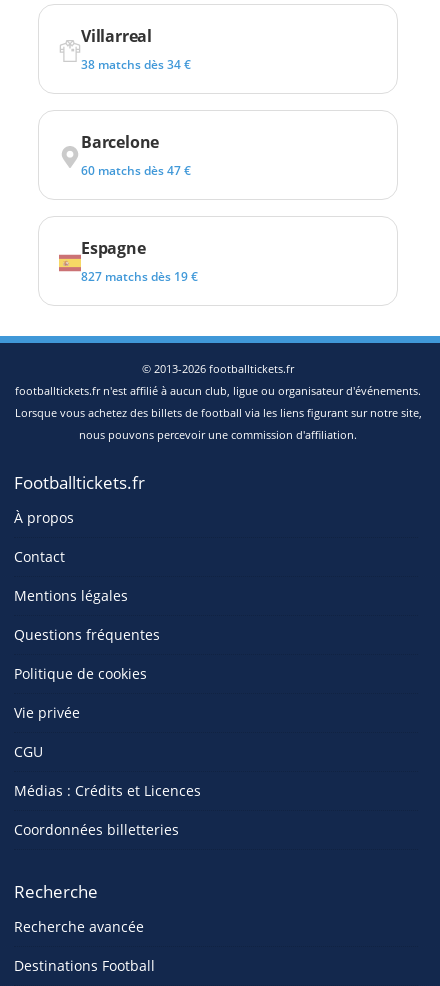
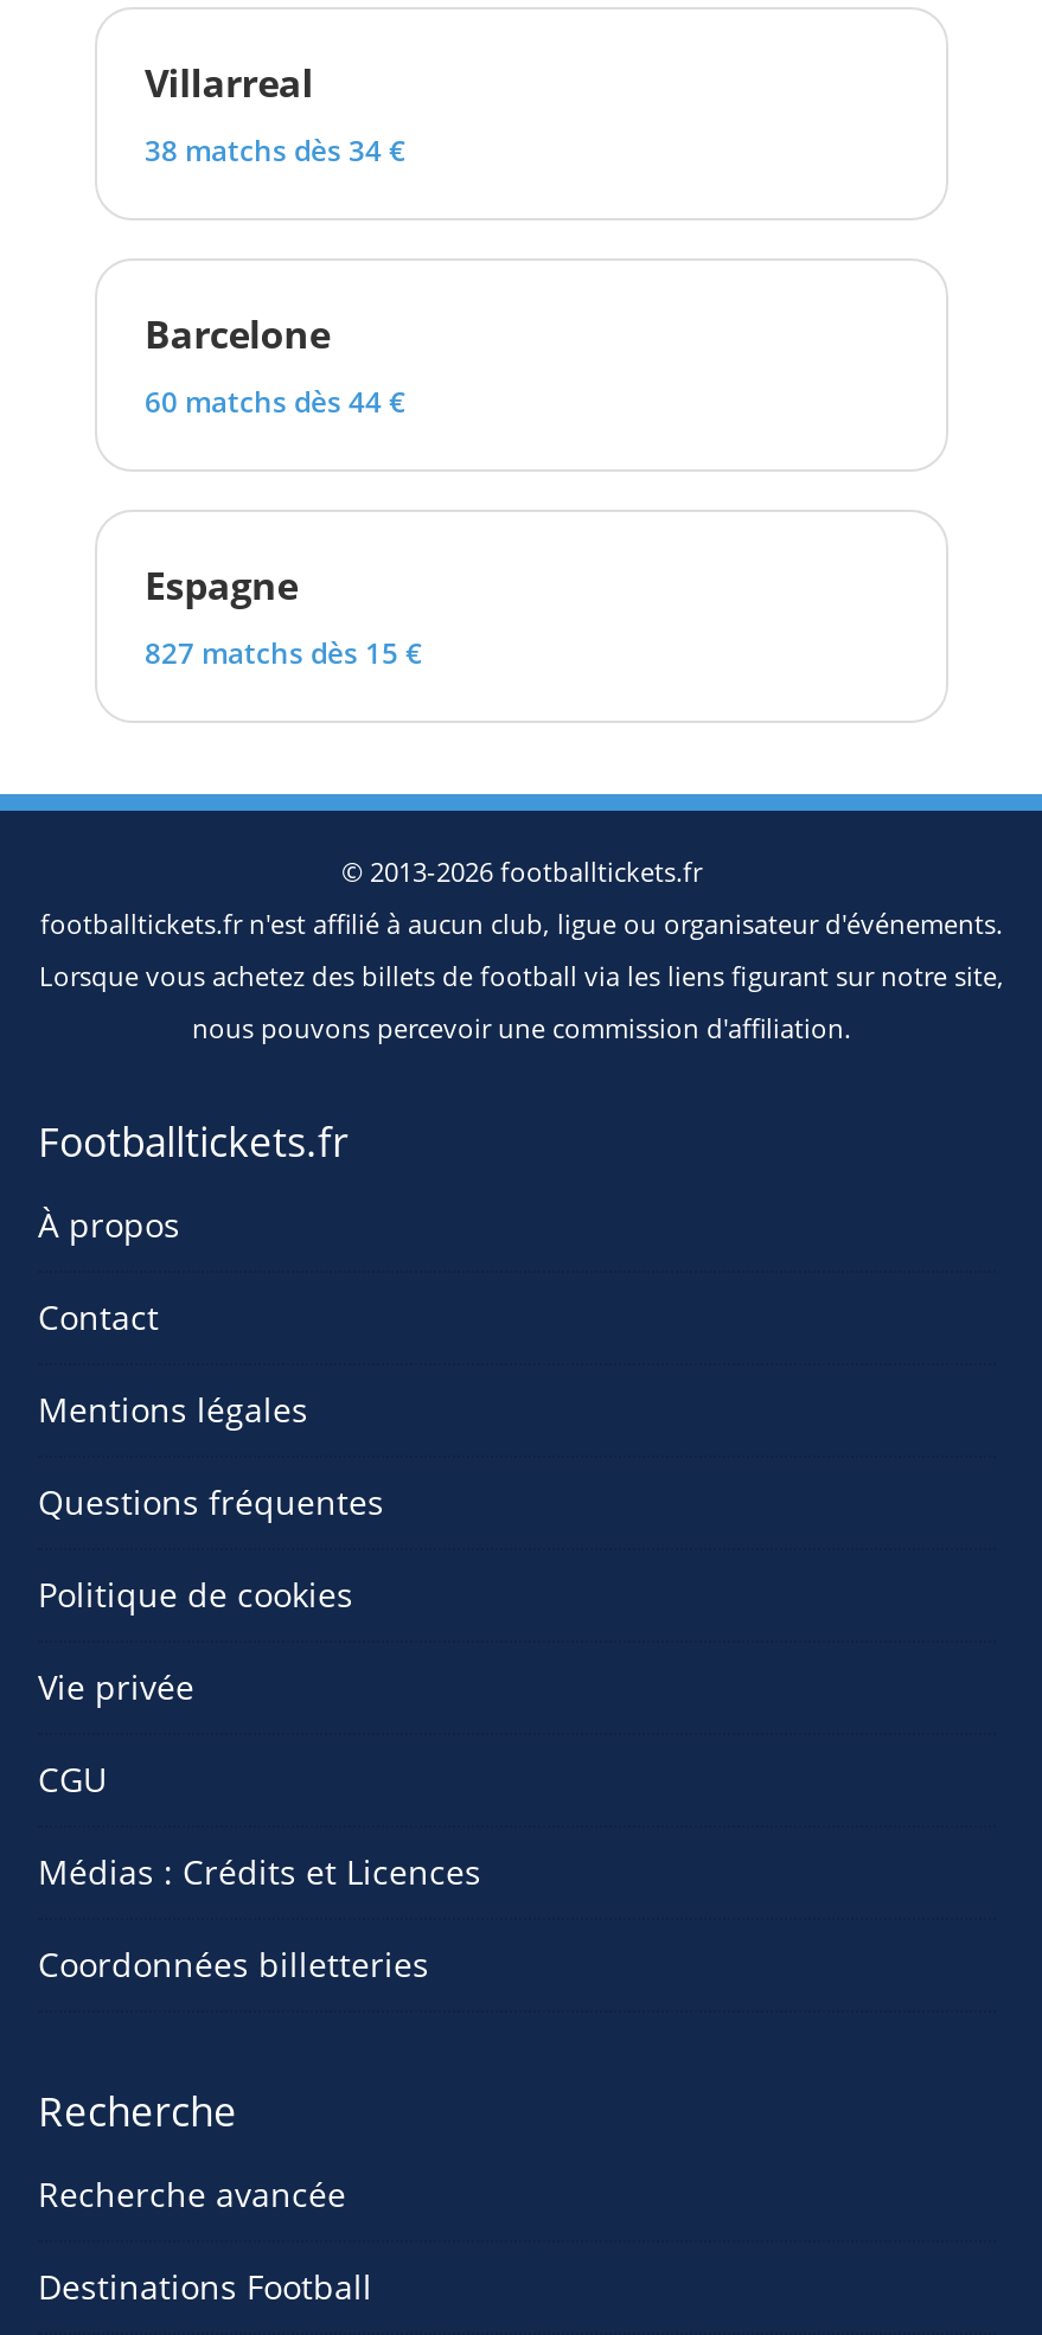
- 60 matchs dès 47 €
+ 60 matchs dès 44 €

- 827 matchs dès 19 €
+ 827 matchs dès 15 €
